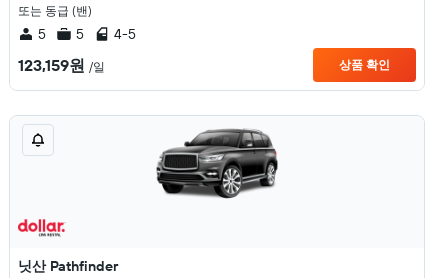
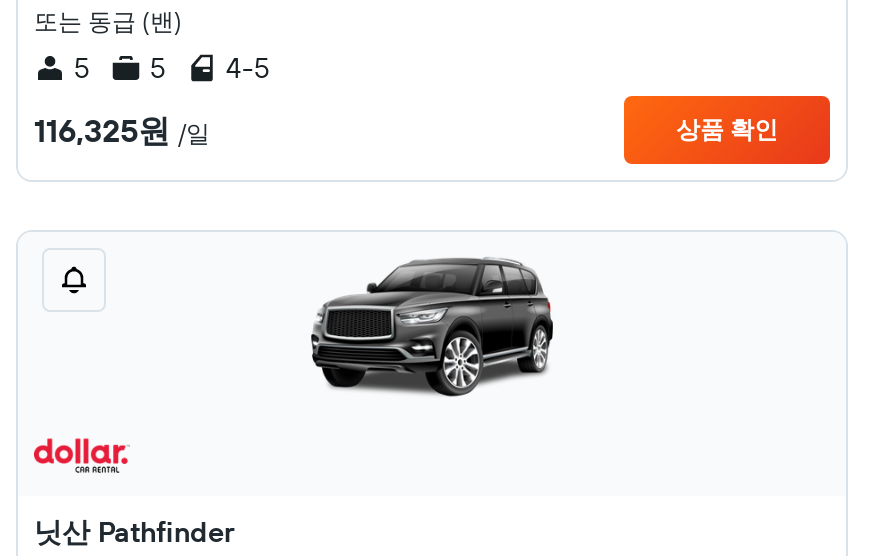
- 123,159원 /일
+ 116,325원 /일
